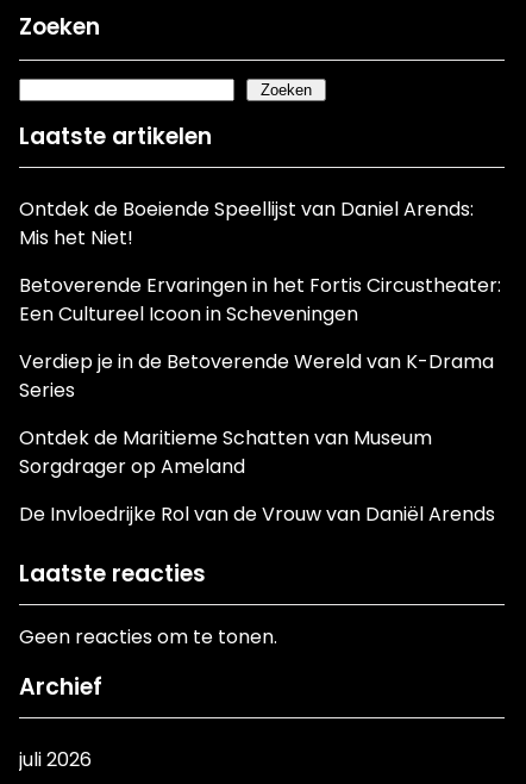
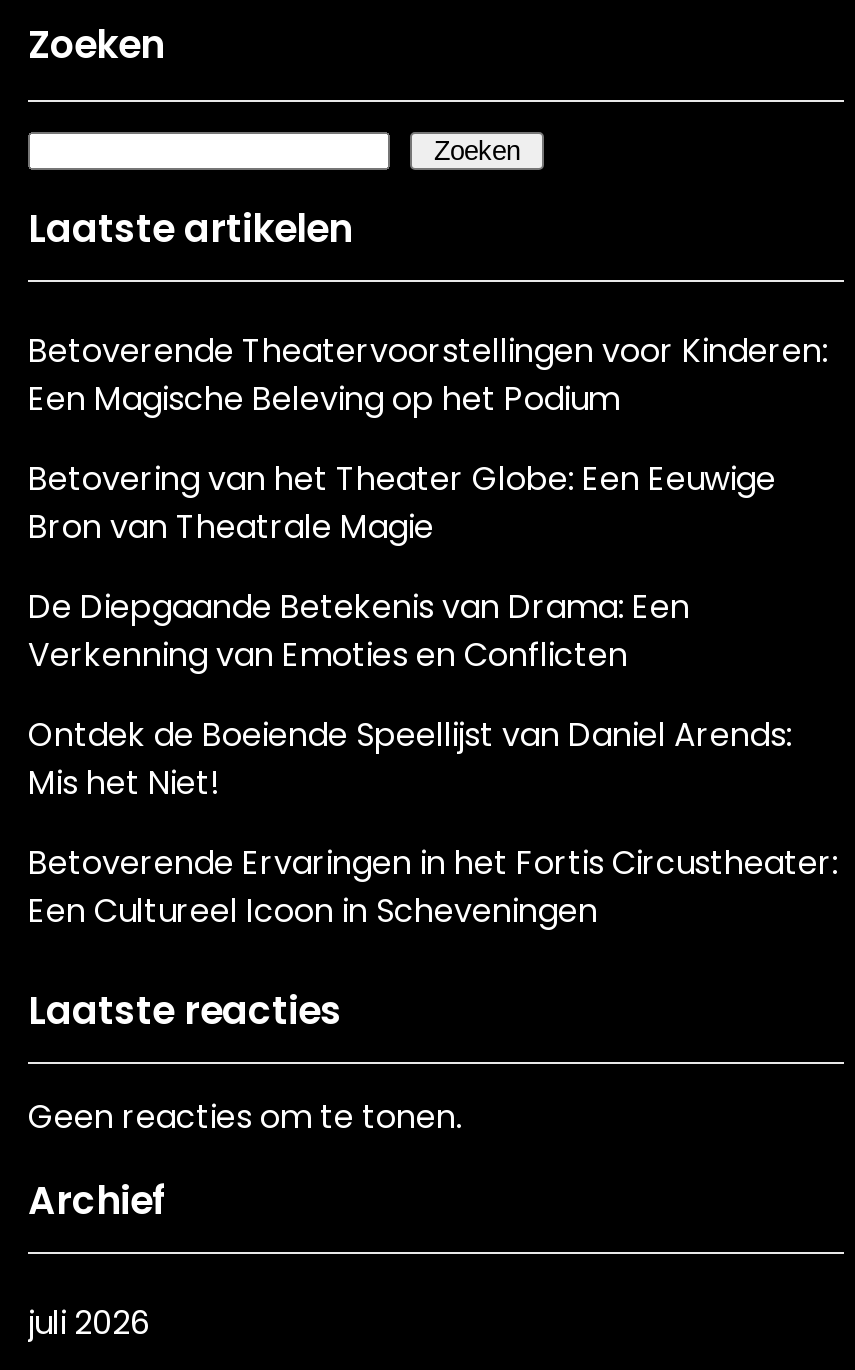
+ Betoverende Theatervoorstellingen voor Kinderen:
+ Een Magische Beleving op het Podium
+ Betovering van het Theater Globe: Een Eeuwige
+ Bron van Theatrale Magie
+ De Diepgaande Betekenis van Drama: Een
+ Verkenning van Emoties en Conflicten

moved down: Ontdek de Boeiende Speellijst van Daniel Arends: | Mis het Niet! | Betoverende Ervaringen in het Fortis Circustheater: | Een Cultureel Icoon in Scheveningen

- Verdiep je in de Betoverende Wereld van K-Drama
- Series
- Ontdek de Maritieme Schatten van Museum
- Sorgdrager op Ameland
- De Invloedrijke Rol van de Vrouw van Daniël Arends
